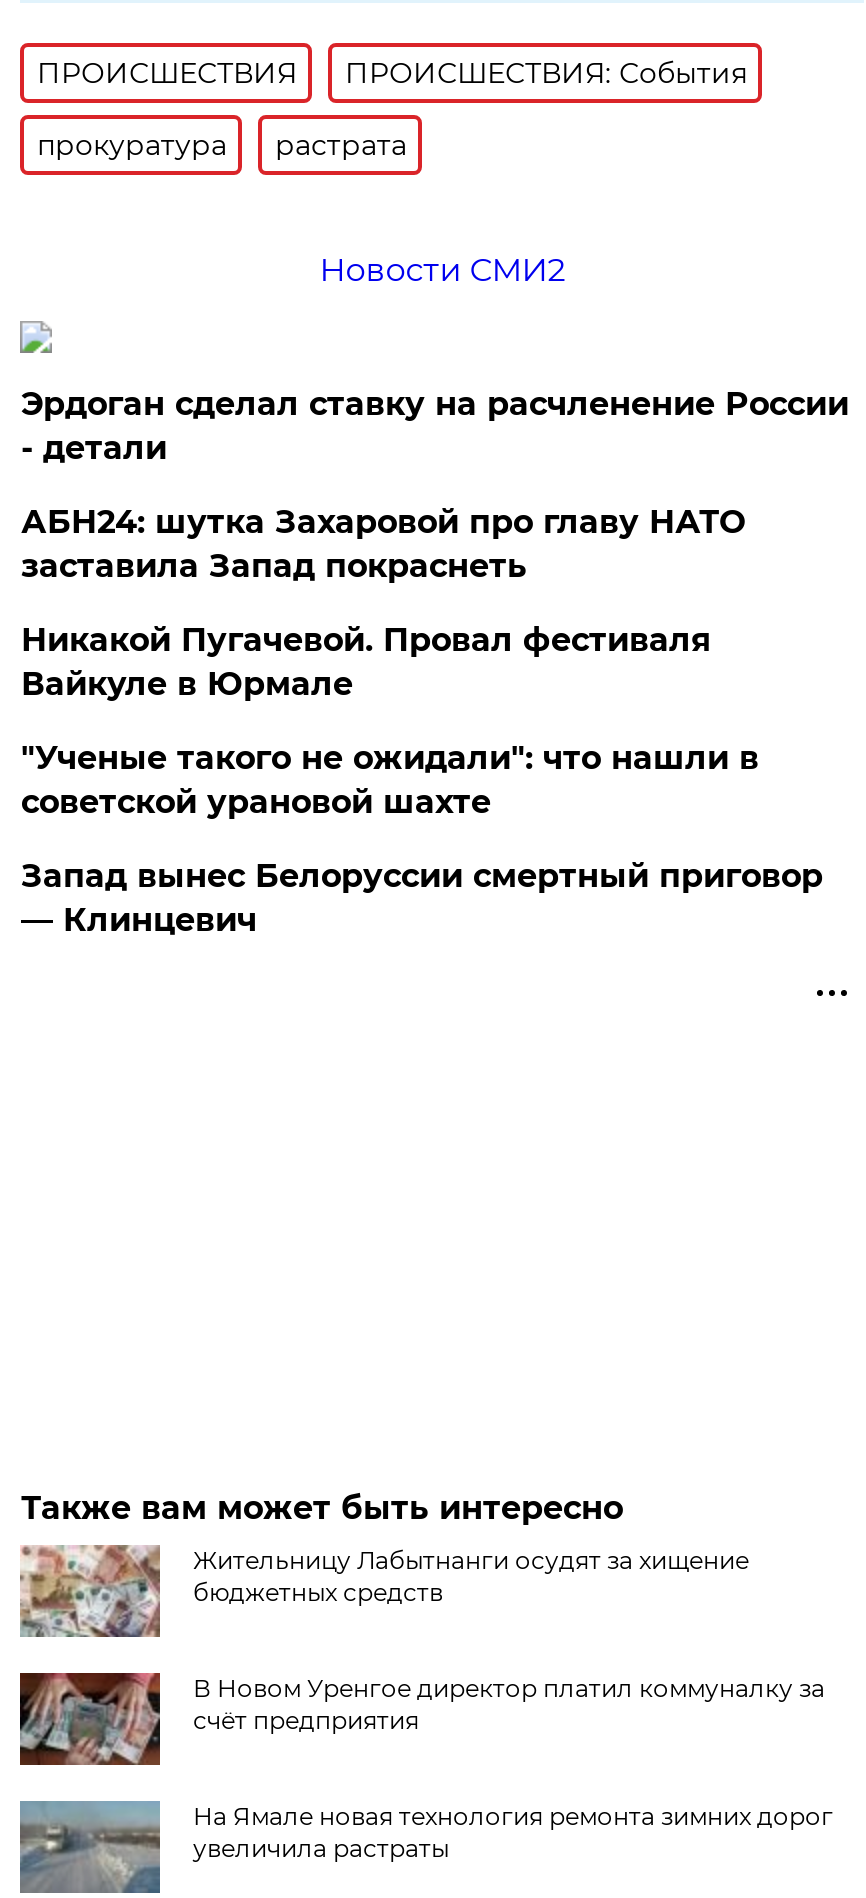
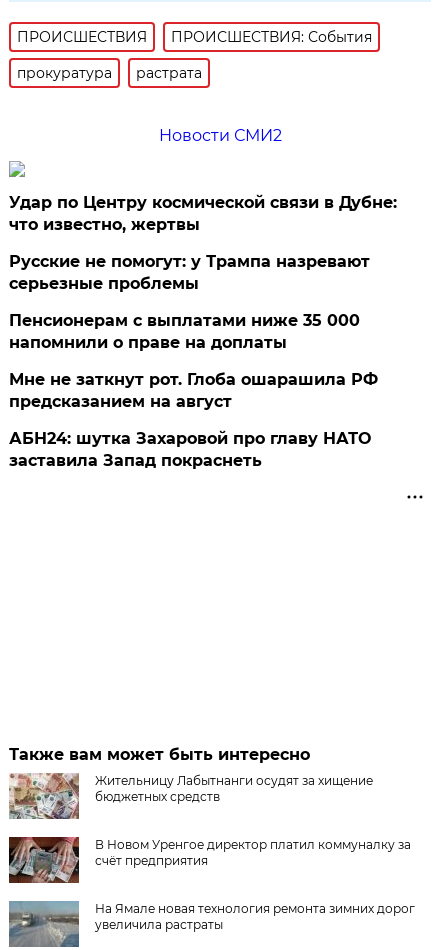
- Эрдоган сделал ставку на расчленение России
- - детали
+ Удар по Центру космической связи в Дубне:
+ что известно, жертвы
+ Русские не помогут: у Трампа назревают
+ серьезные проблемы
+ Пенсионерам с выплатами ниже 35 000
+ напомнили о праве на доплаты
+ Мне не заткнут рот. Глоба ошарашила РФ
+ предсказанием на август

moved down: АБН24: шутка Захаровой про главу НАТО | заставила Запад покраснеть

- Никакой Пугачевой. Провал фестиваля
- Вайкуле в Юрмале
- "Ученые такого не ожидали": что нашли в
- советской урановой шахте
- Запад вынес Белоруссии смертный приговор
- — Клинцевич
